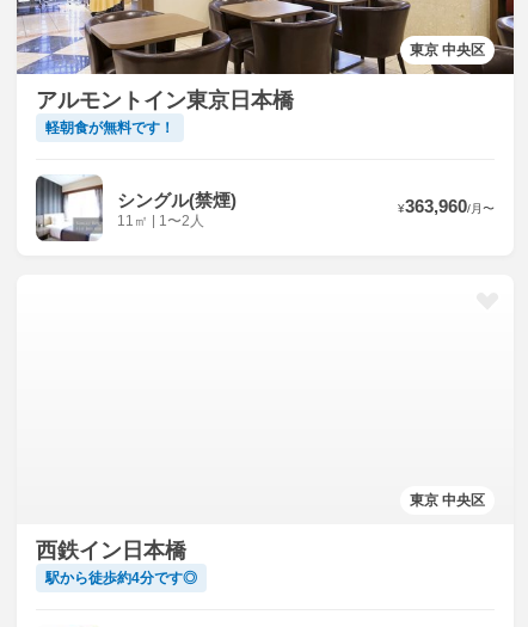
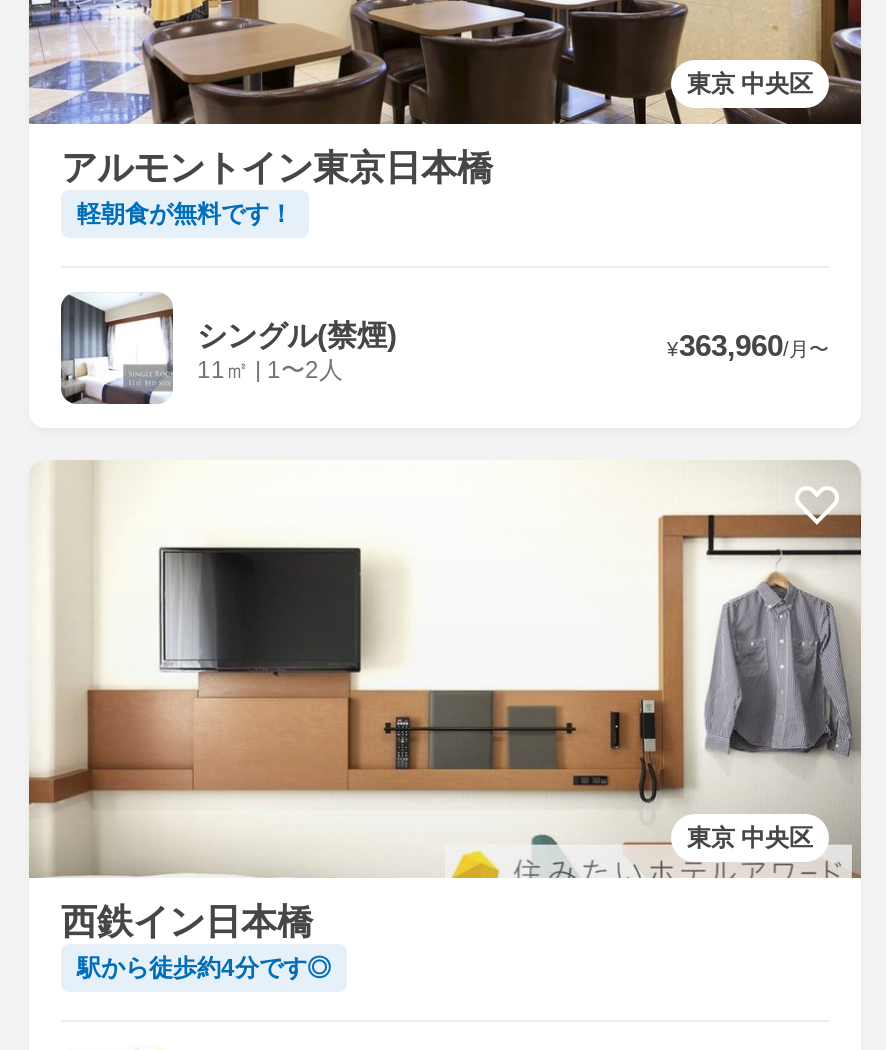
+ [image]
